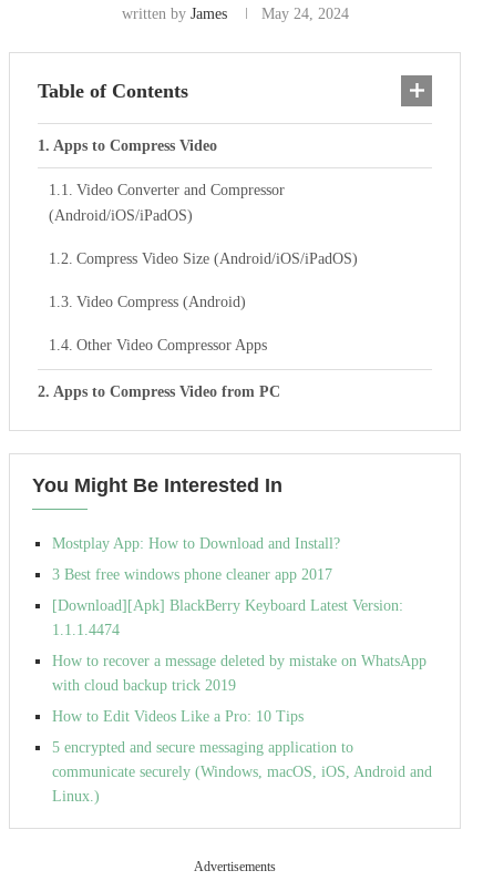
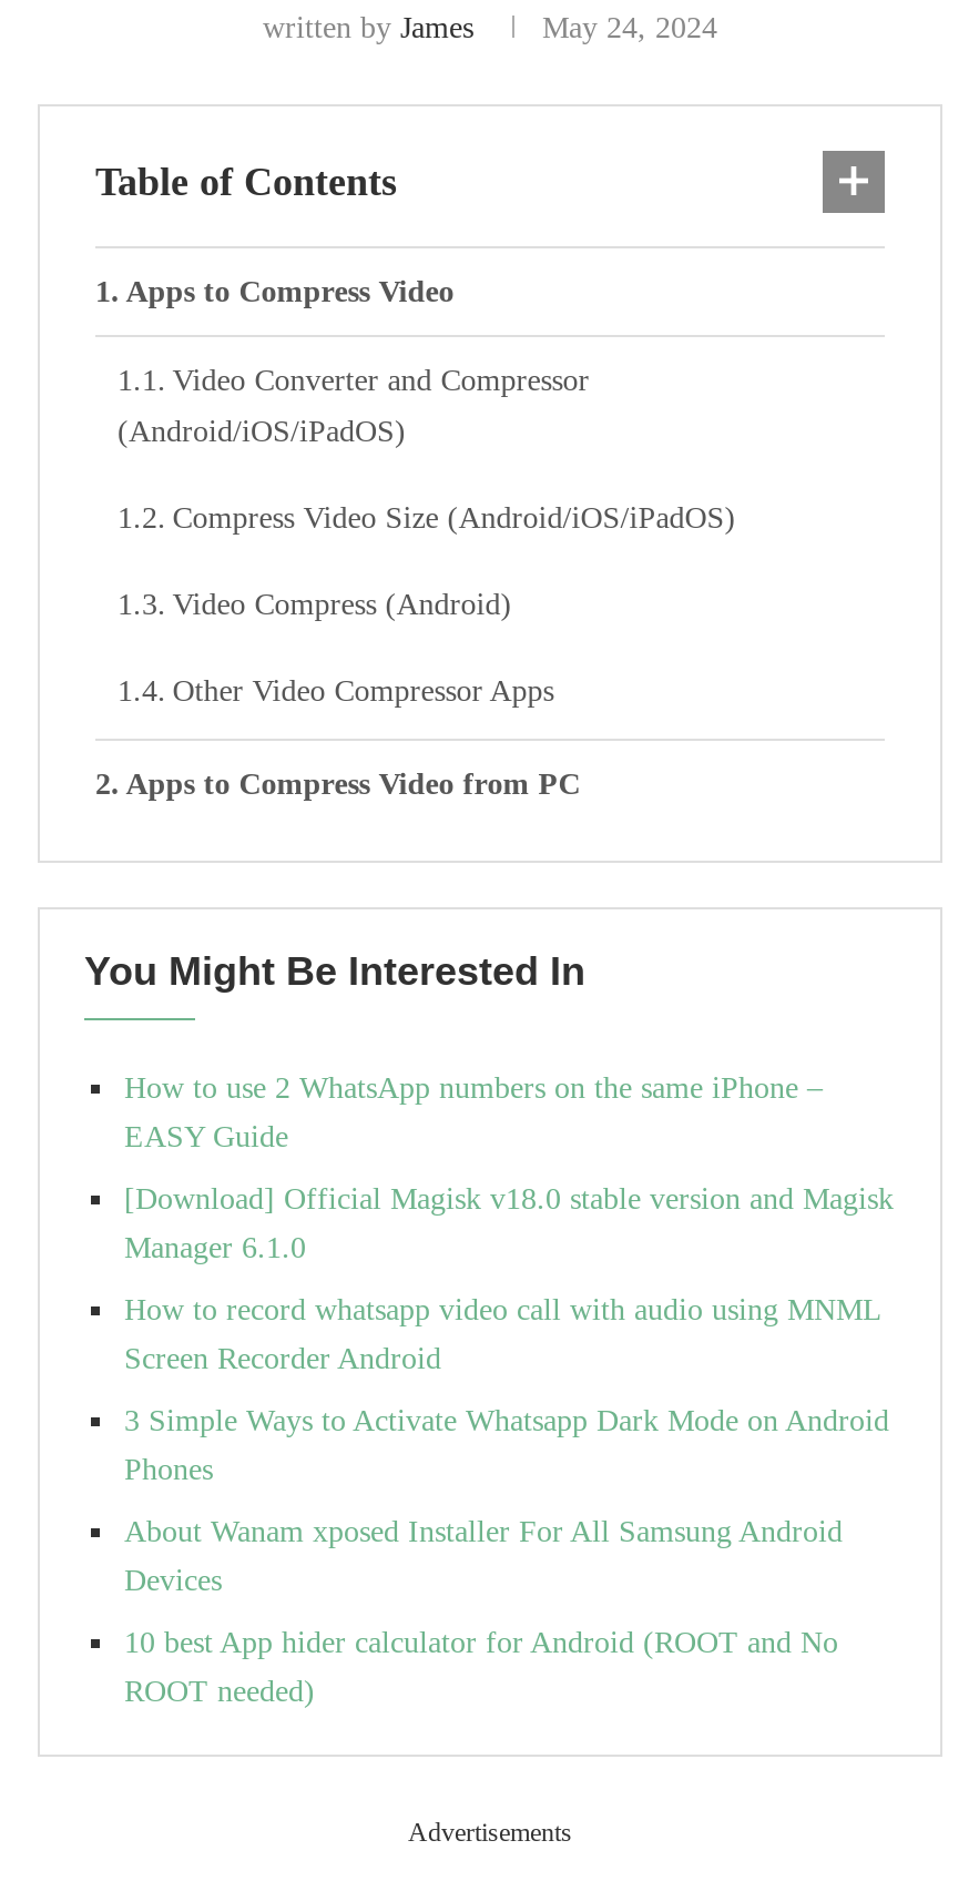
- Mostplay App: How to Download and Install?
- 3 Best free windows phone cleaner app 2017
- [Download][Apk] BlackBerry Keyboard Latest Version:
- 1.1.1.4474
- How to recover a message deleted by mistake on WhatsApp
- with cloud backup trick 2019
- How to Edit Videos Like a Pro: 10 Tips
- 5 encrypted and secure messaging application to
- communicate securely (Windows, macOS, iOS, Android and
- Linux.)
+ How to use 2 WhatsApp numbers on the same iPhone –
+ EASY Guide
+ [Download] Official Magisk v18.0 stable version and Magisk
+ Manager 6.1.0
+ How to record whatsapp video call with audio using MNML
+ Screen Recorder Android
+ 3 Simple Ways to Activate Whatsapp Dark Mode on Android
+ Phones
+ About Wanam xposed Installer For All Samsung Android
+ Devices
+ 10 best App hider calculator for Android (ROOT and No
+ ROOT needed)
